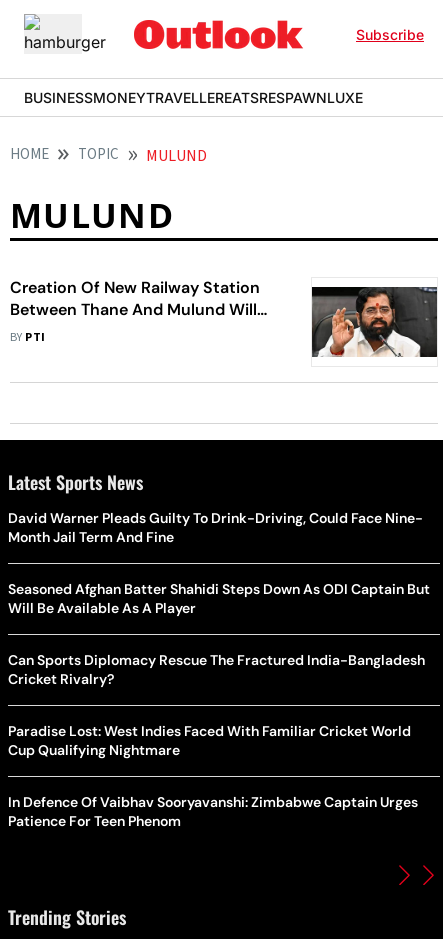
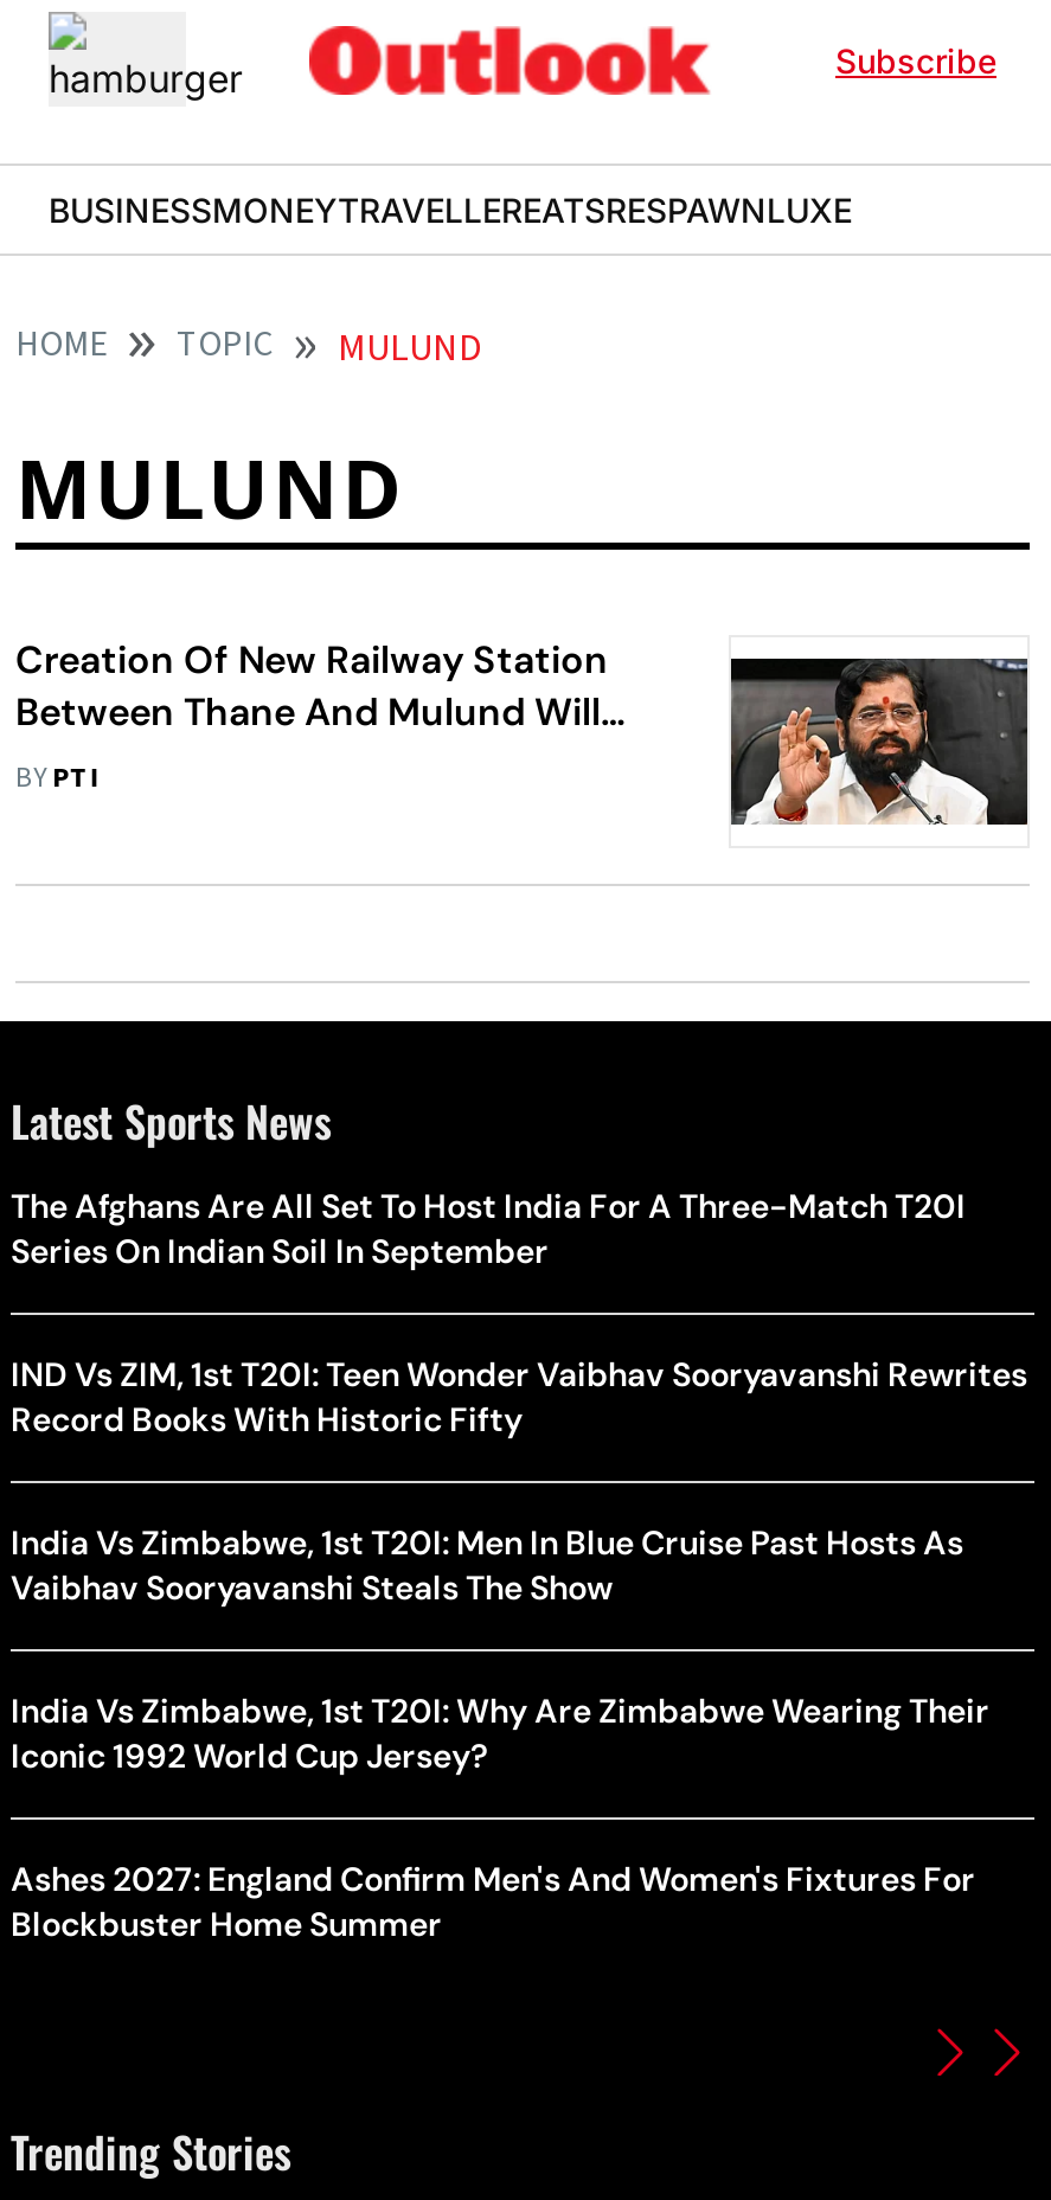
- David Warner Pleads Guilty To Drink-Driving, Could Face Nine-
- Month Jail Term And Fine
+ The Afghans Are All Set To Host India For A Three-Match T20I
+ Series On Indian Soil In September

- Seasoned Afghan Batter Shahidi Steps Down As ODI Captain But
- Will Be Available As A Player
+ IND Vs ZIM, 1st T20I: Teen Wonder Vaibhav Sooryavanshi Rewrites
+ Record Books With Historic Fifty

- Can Sports Diplomacy Rescue The Fractured India-Bangladesh
- Cricket Rivalry?
+ India Vs Zimbabwe, 1st T20I: Men In Blue Cruise Past Hosts As
+ Vaibhav Sooryavanshi Steals The Show

- Paradise Lost: West Indies Faced With Familiar Cricket World
- Cup Qualifying Nightmare
+ India Vs Zimbabwe, 1st T20I: Why Are Zimbabwe Wearing Their
+ Iconic 1992 World Cup Jersey?

- In Defence Of Vaibhav Sooryavanshi: Zimbabwe Captain Urges
- Patience For Teen Phenom
+ Ashes 2027: England Confirm Men's And Women's Fixtures For
+ Blockbuster Home Summer
